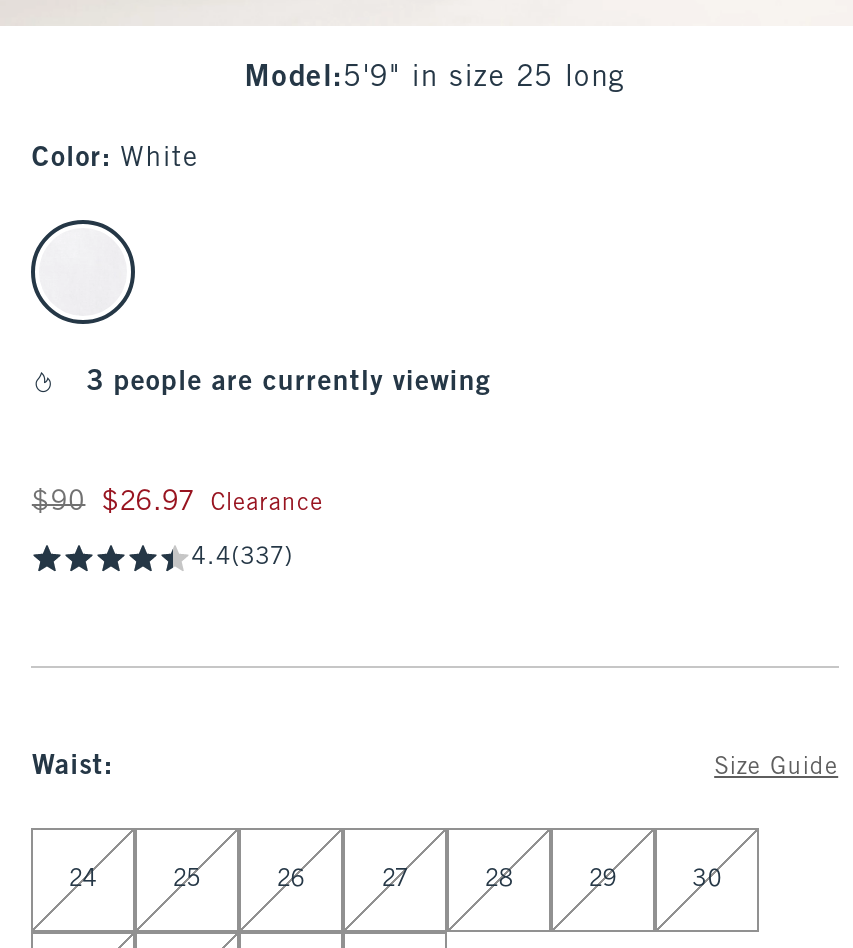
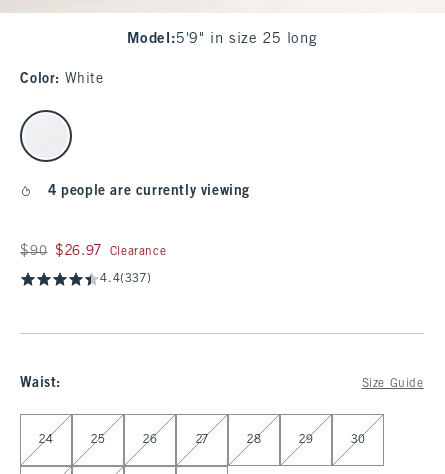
- 3 people are currently viewing
+ 4 people are currently viewing
